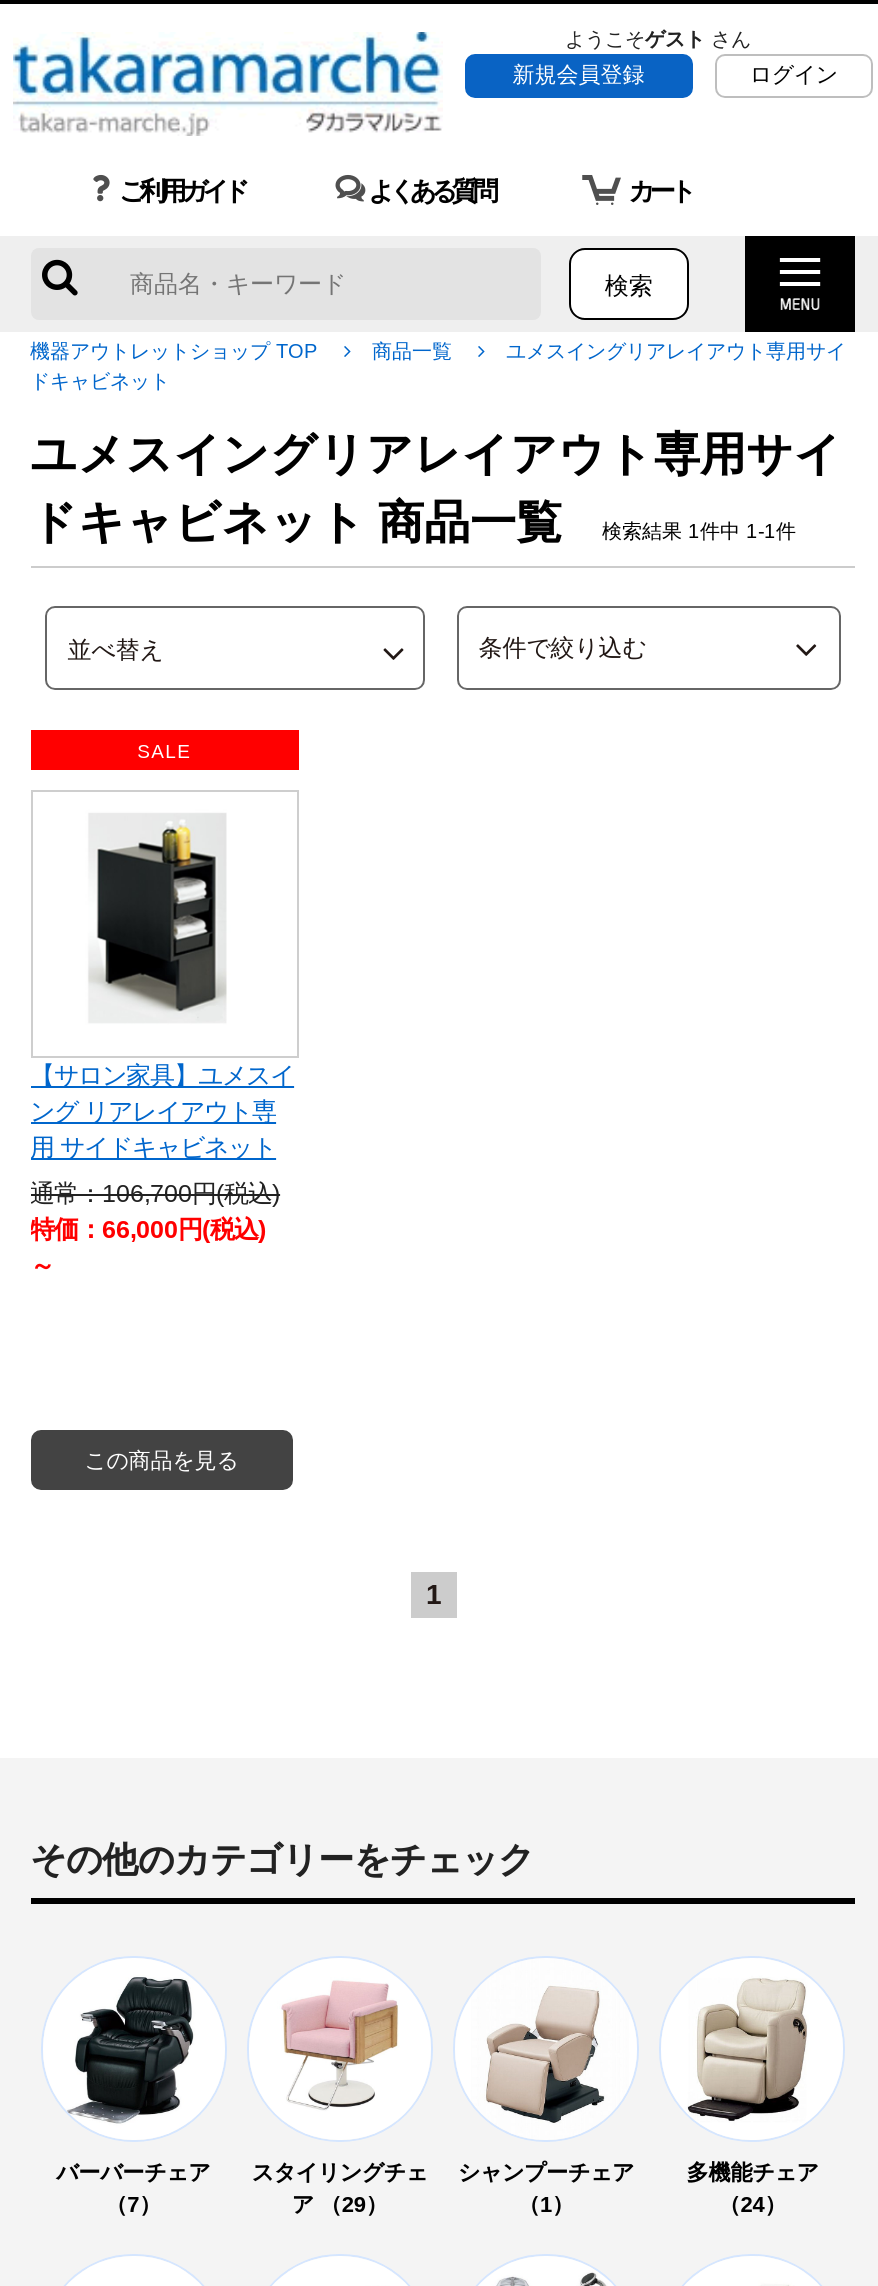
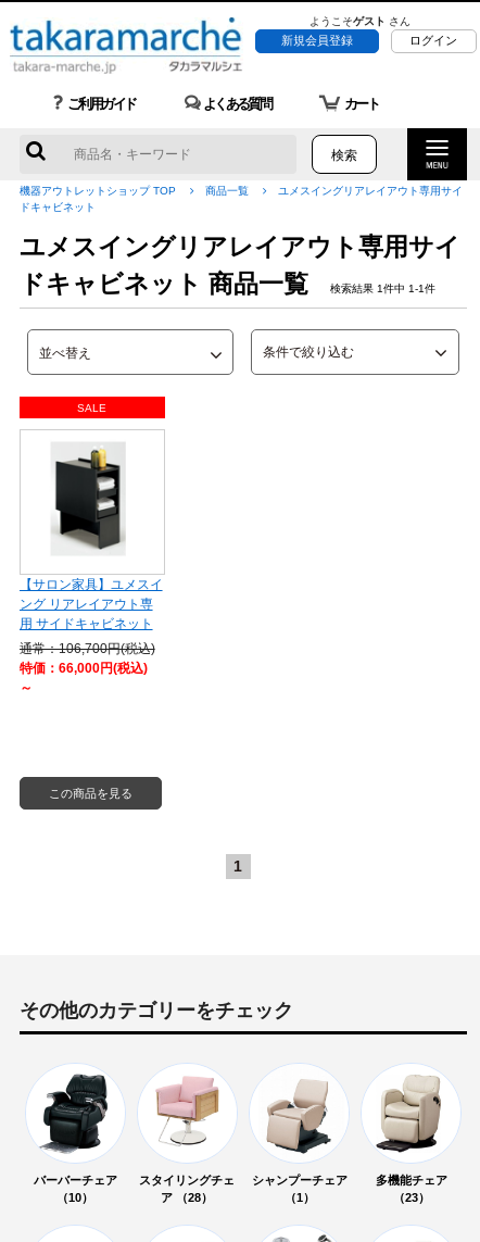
- （7）
+ （10）

- ア （29）
+ ア （28）

- （24）
+ （23）
